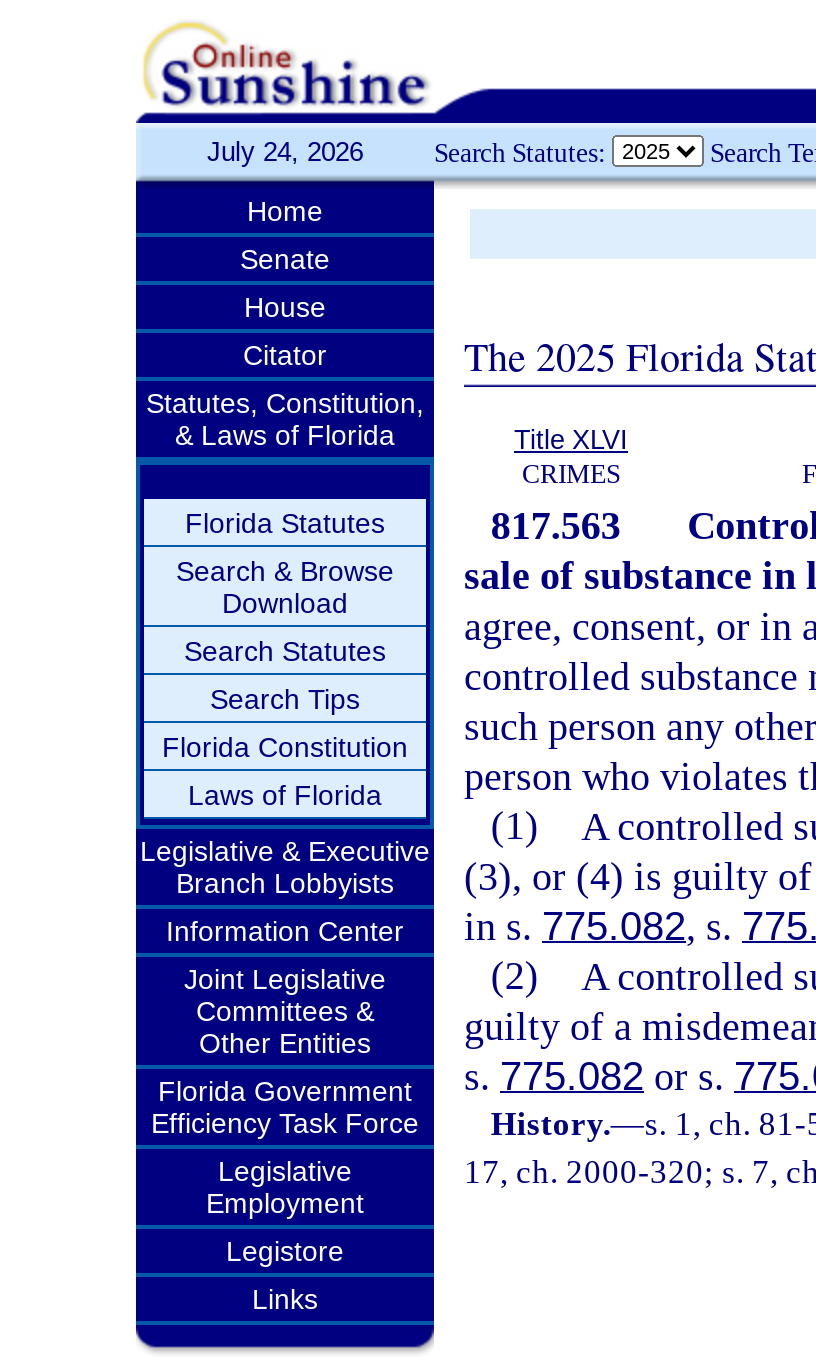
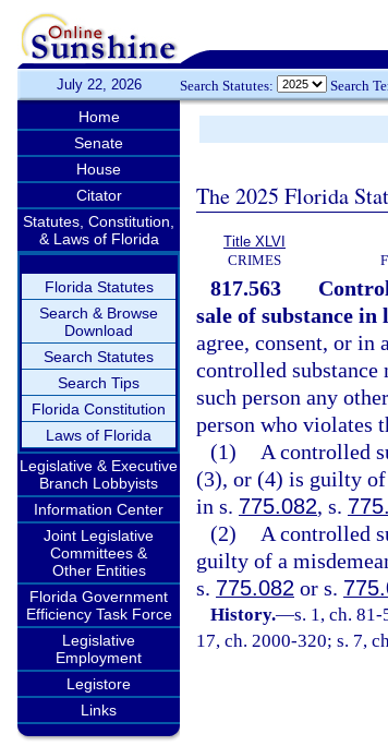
- July 24, 2026
+ July 22, 2026
